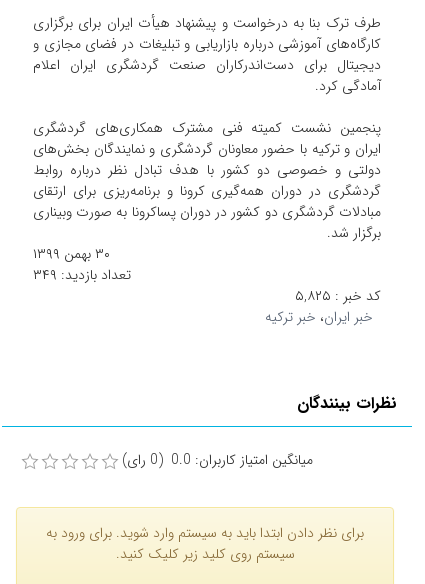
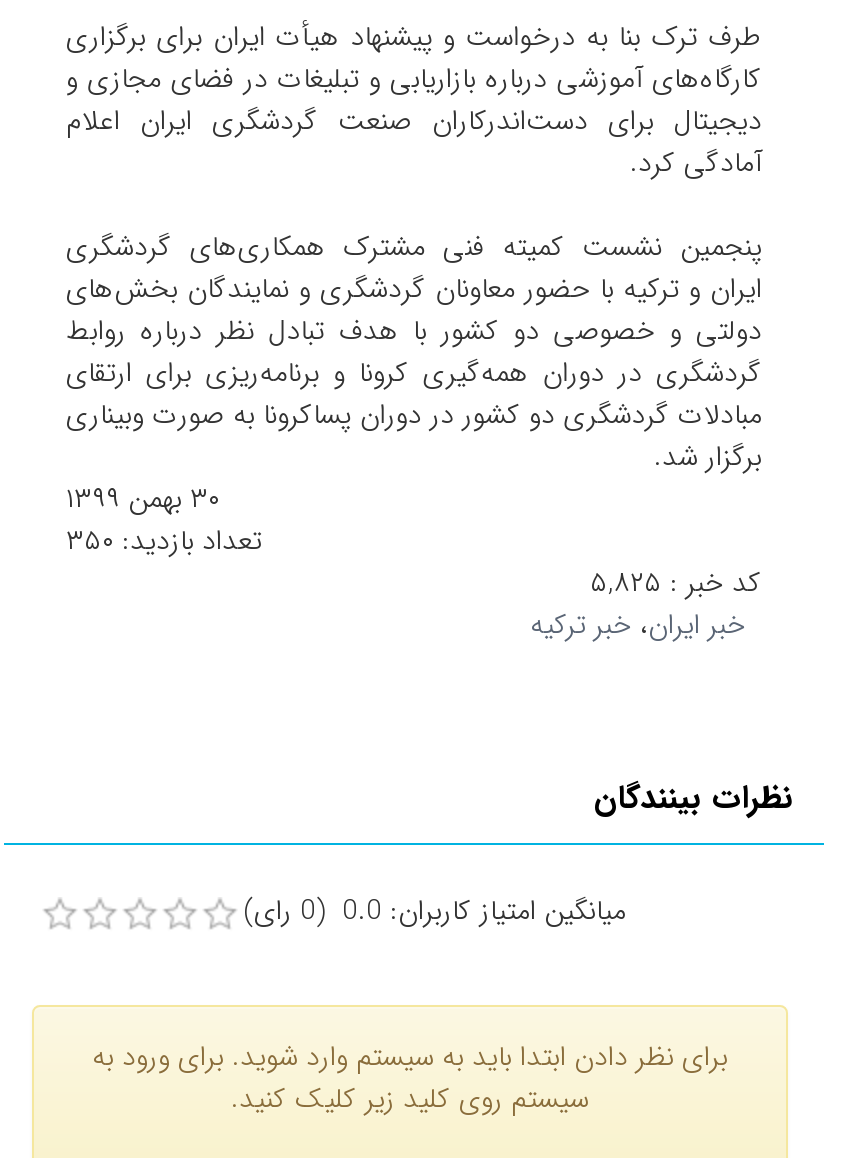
- تعداد بازدید: ۳۴۹
+ تعداد بازدید: ۳۵۰
